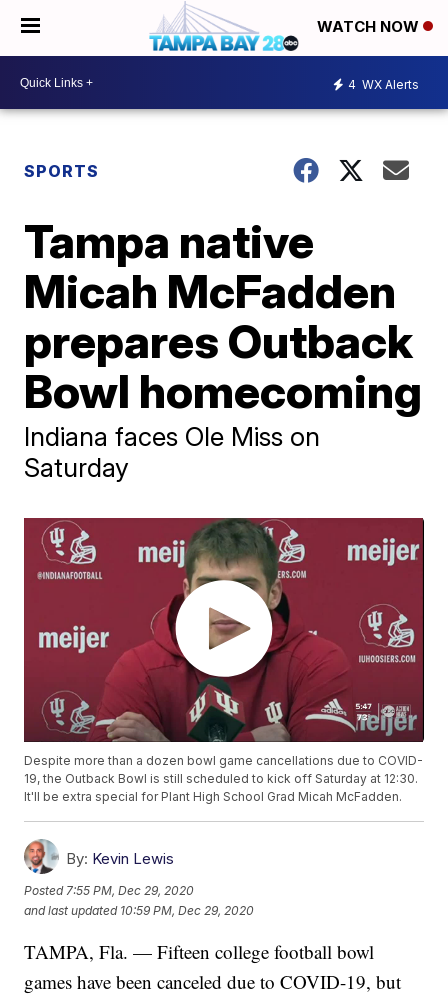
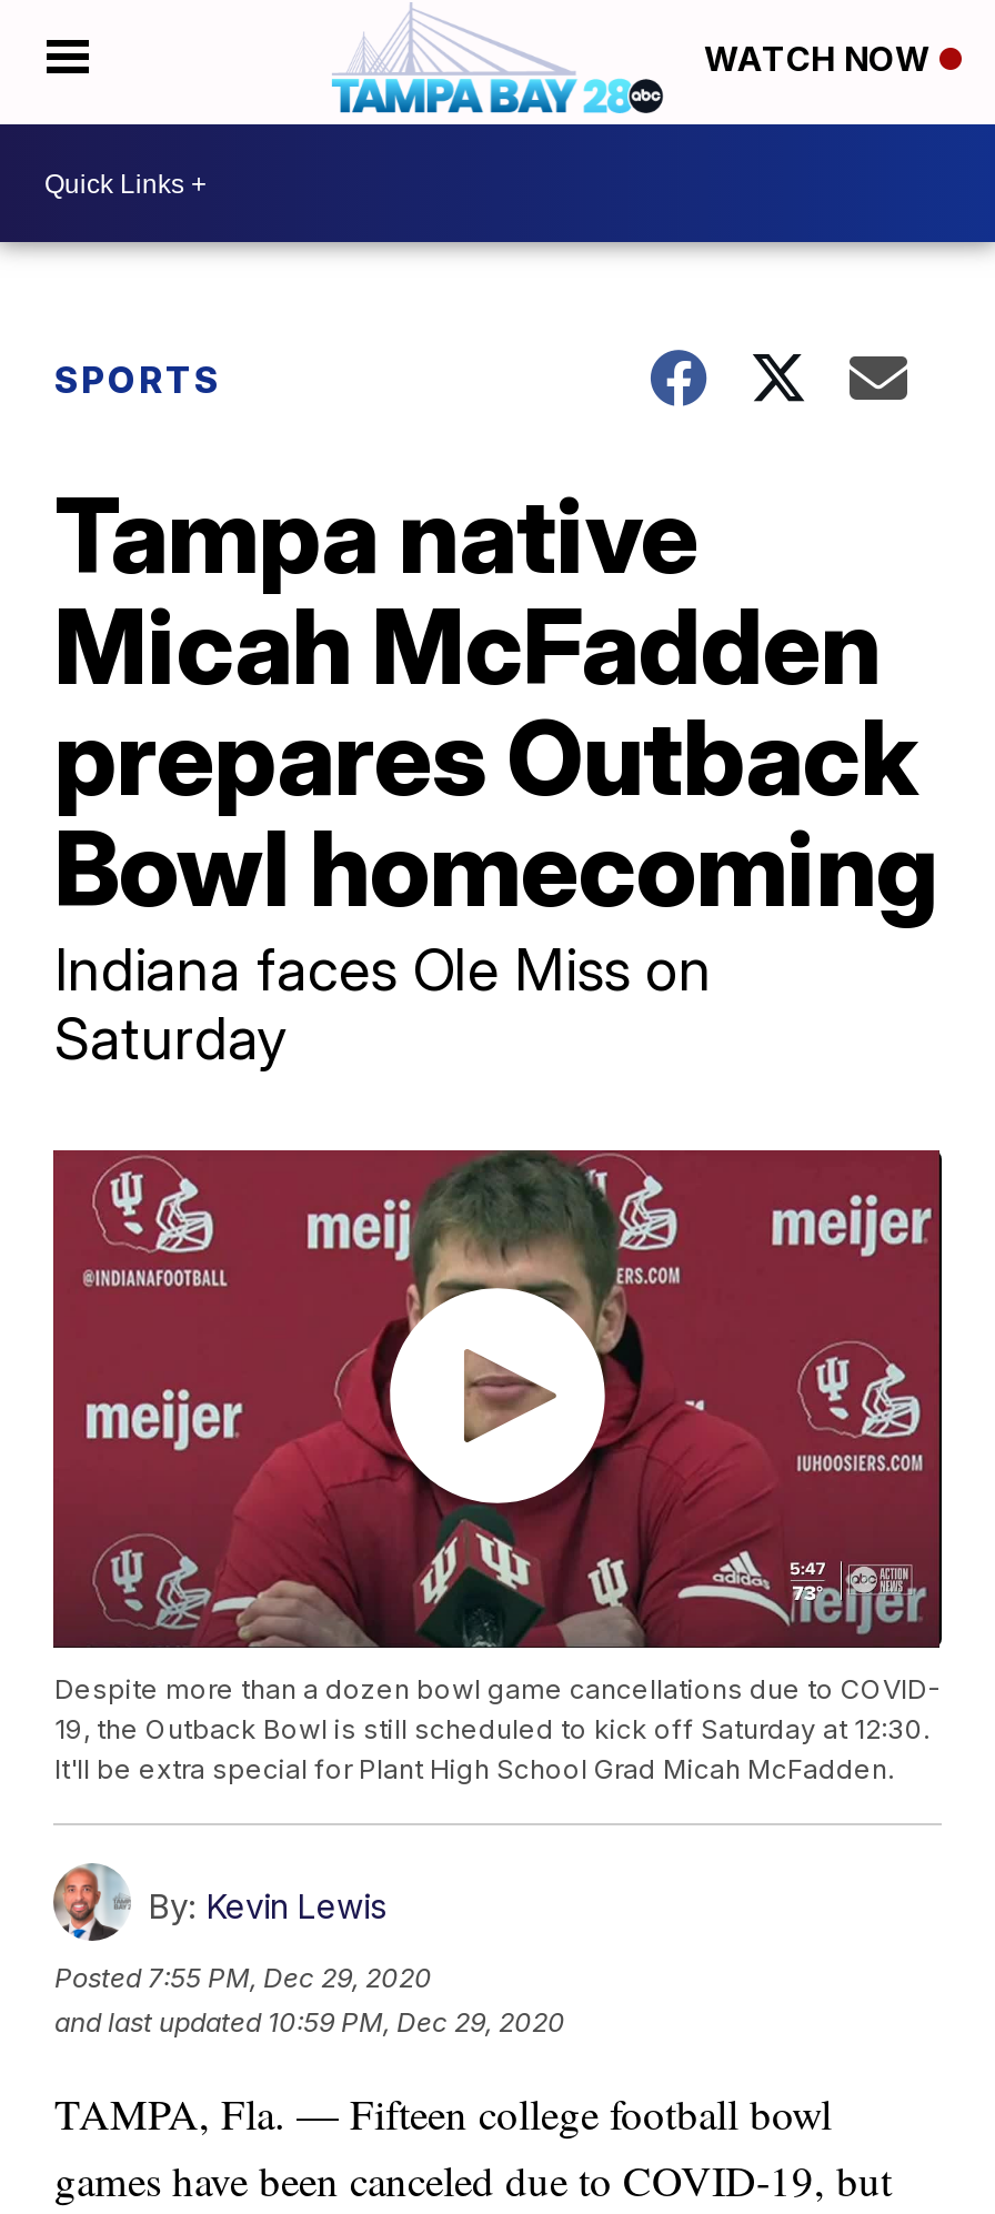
- 4 WX Alerts
